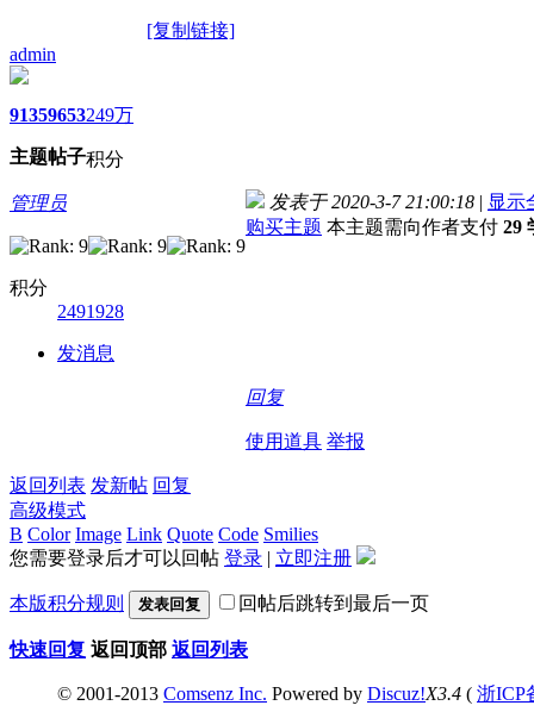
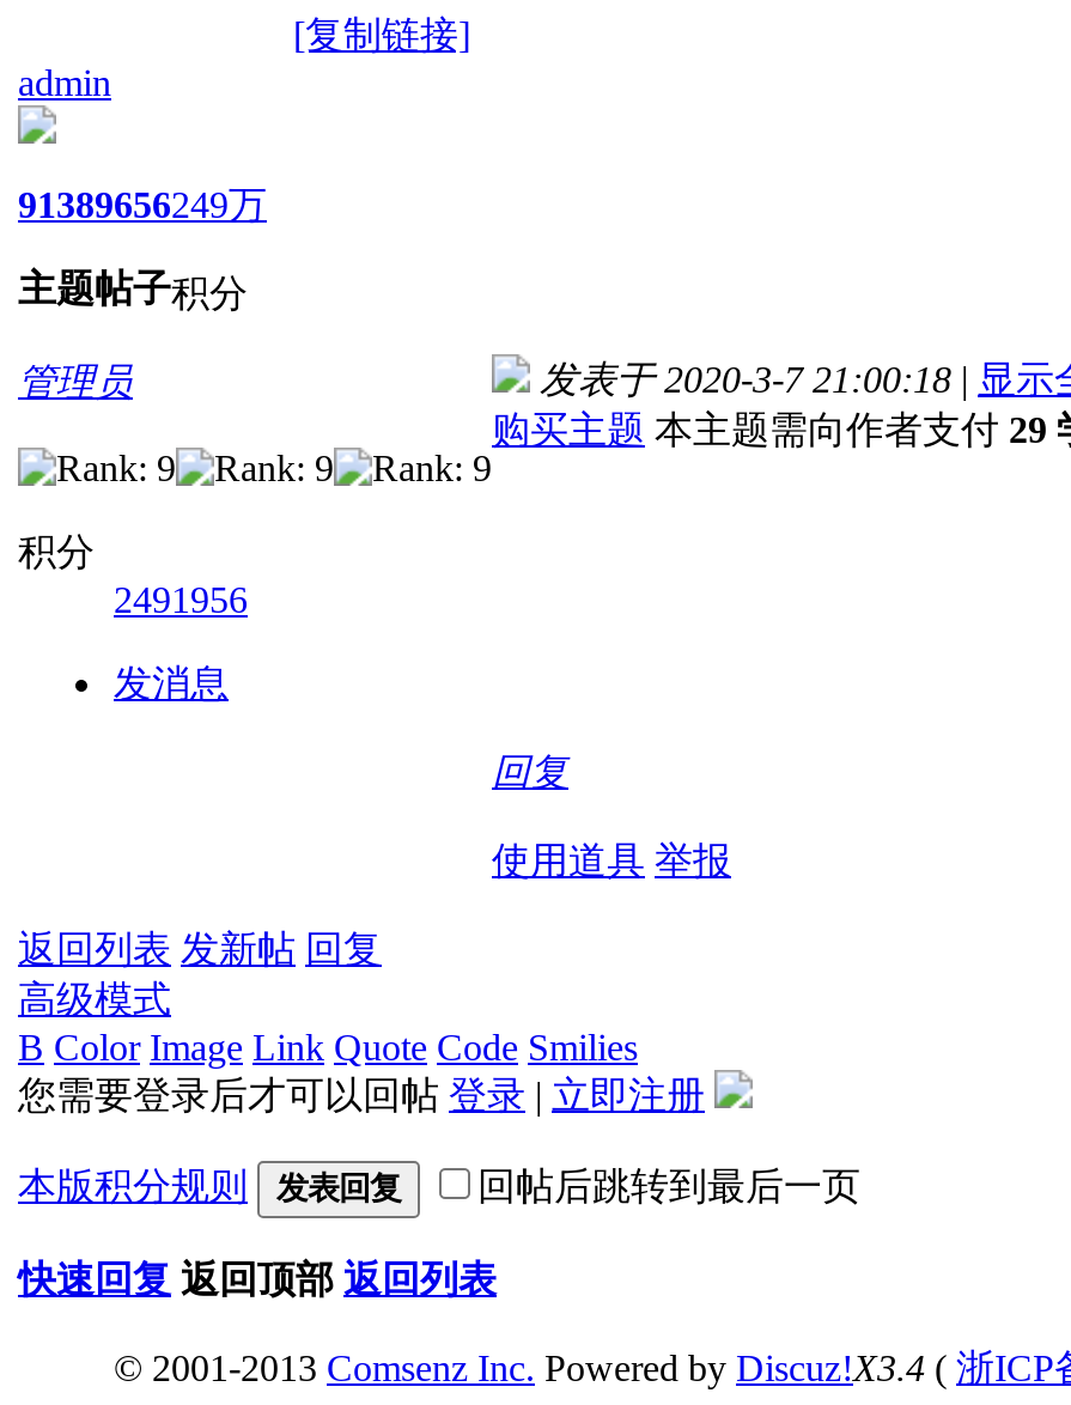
- 9135
+ 9138

- 9653
+ 9656

- 2491928
+ 2491956
